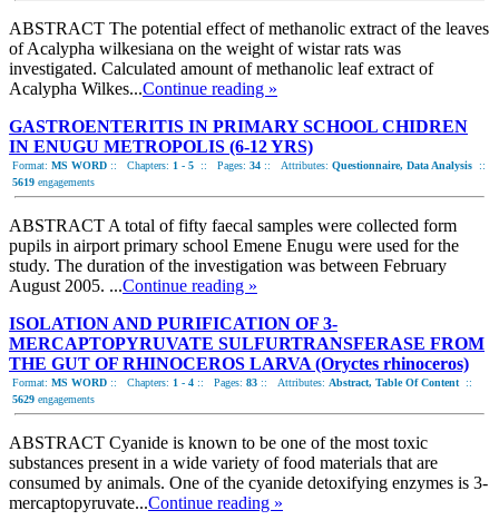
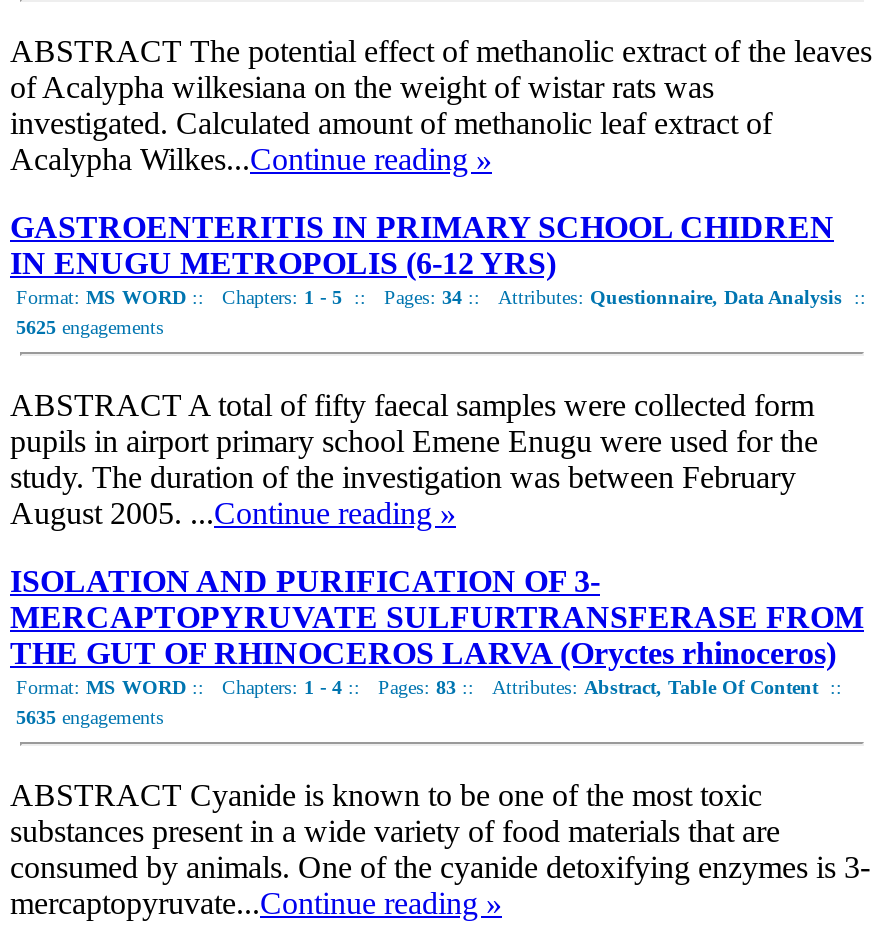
- 5619 engagements
+ 5625 engagements

- 5629 engagements
+ 5635 engagements
